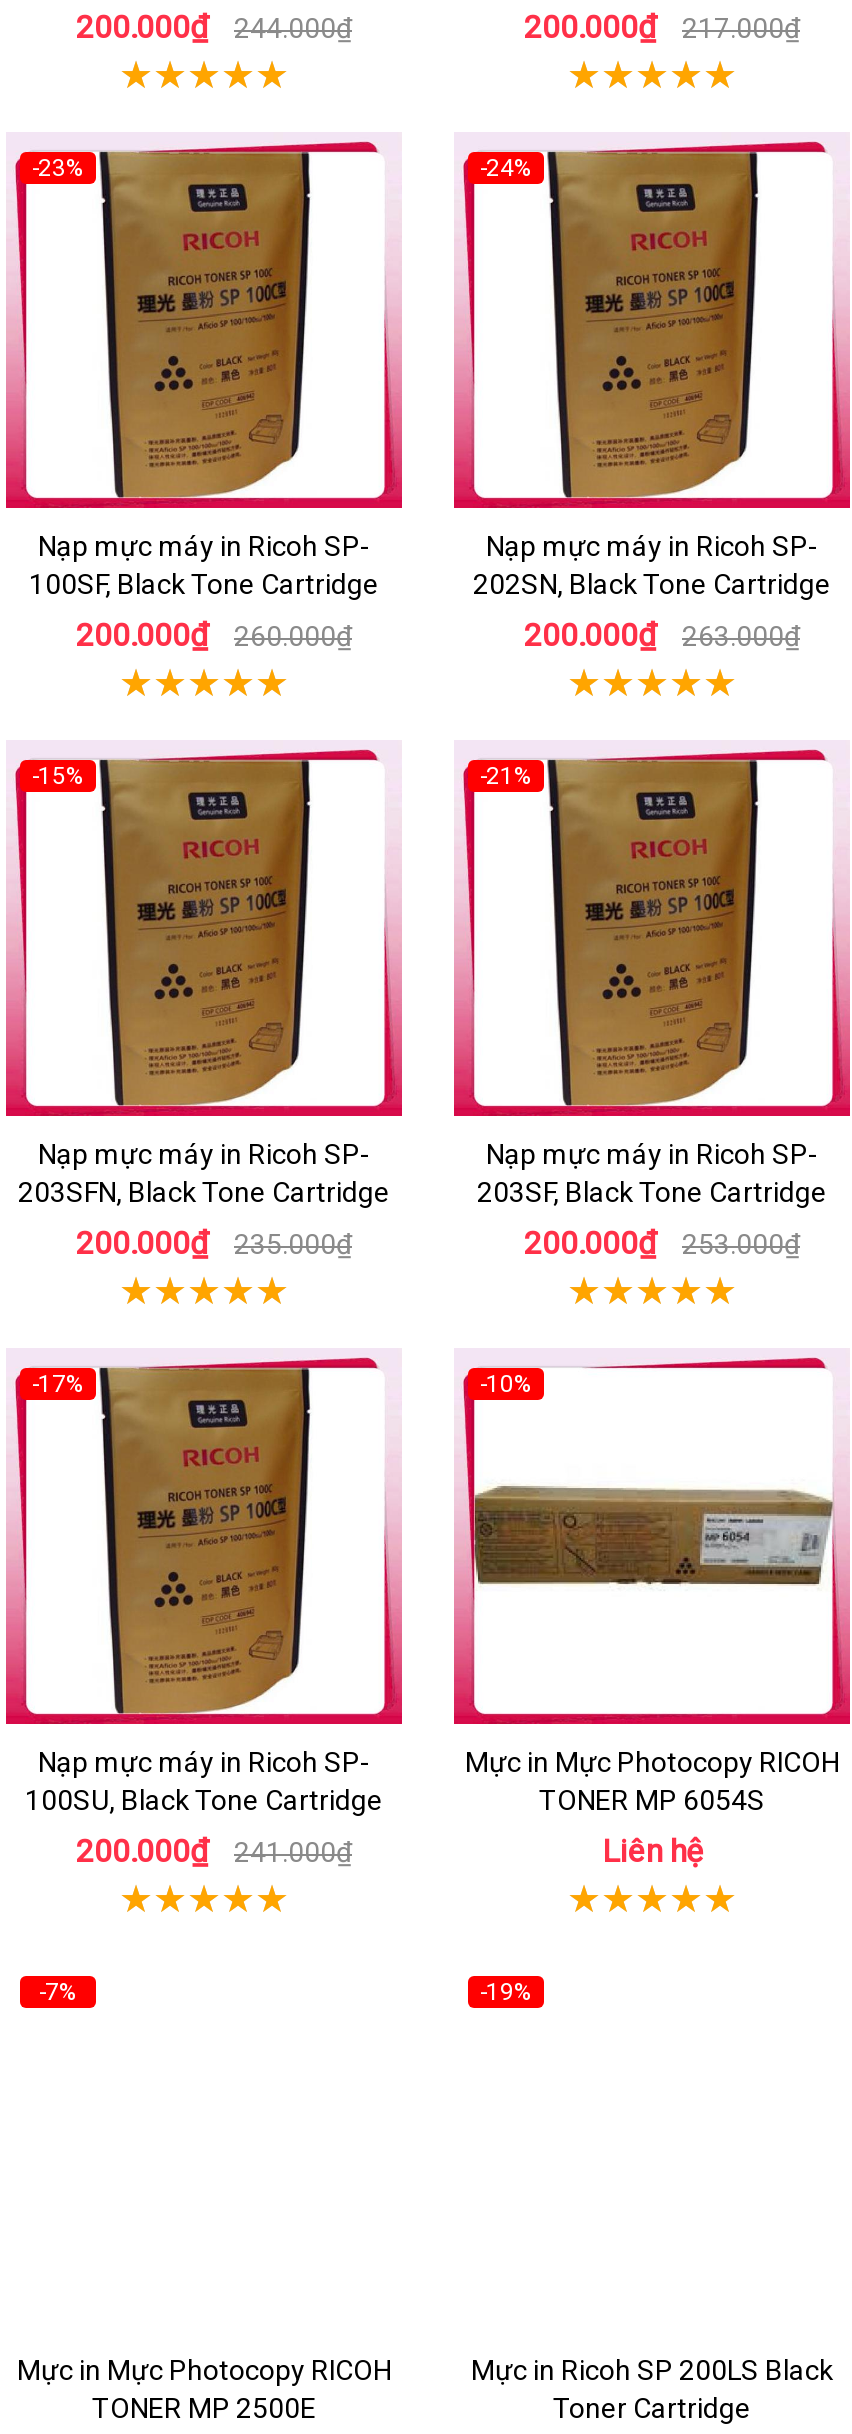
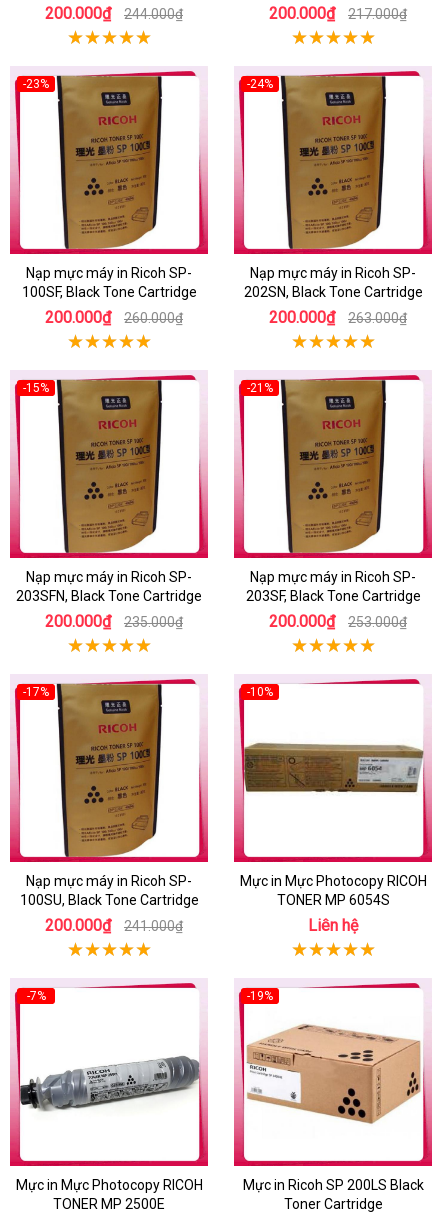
+ [image]

+ [image]
